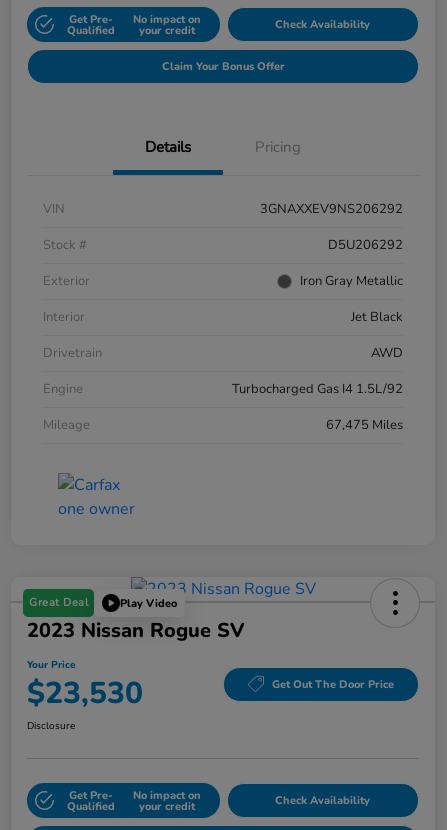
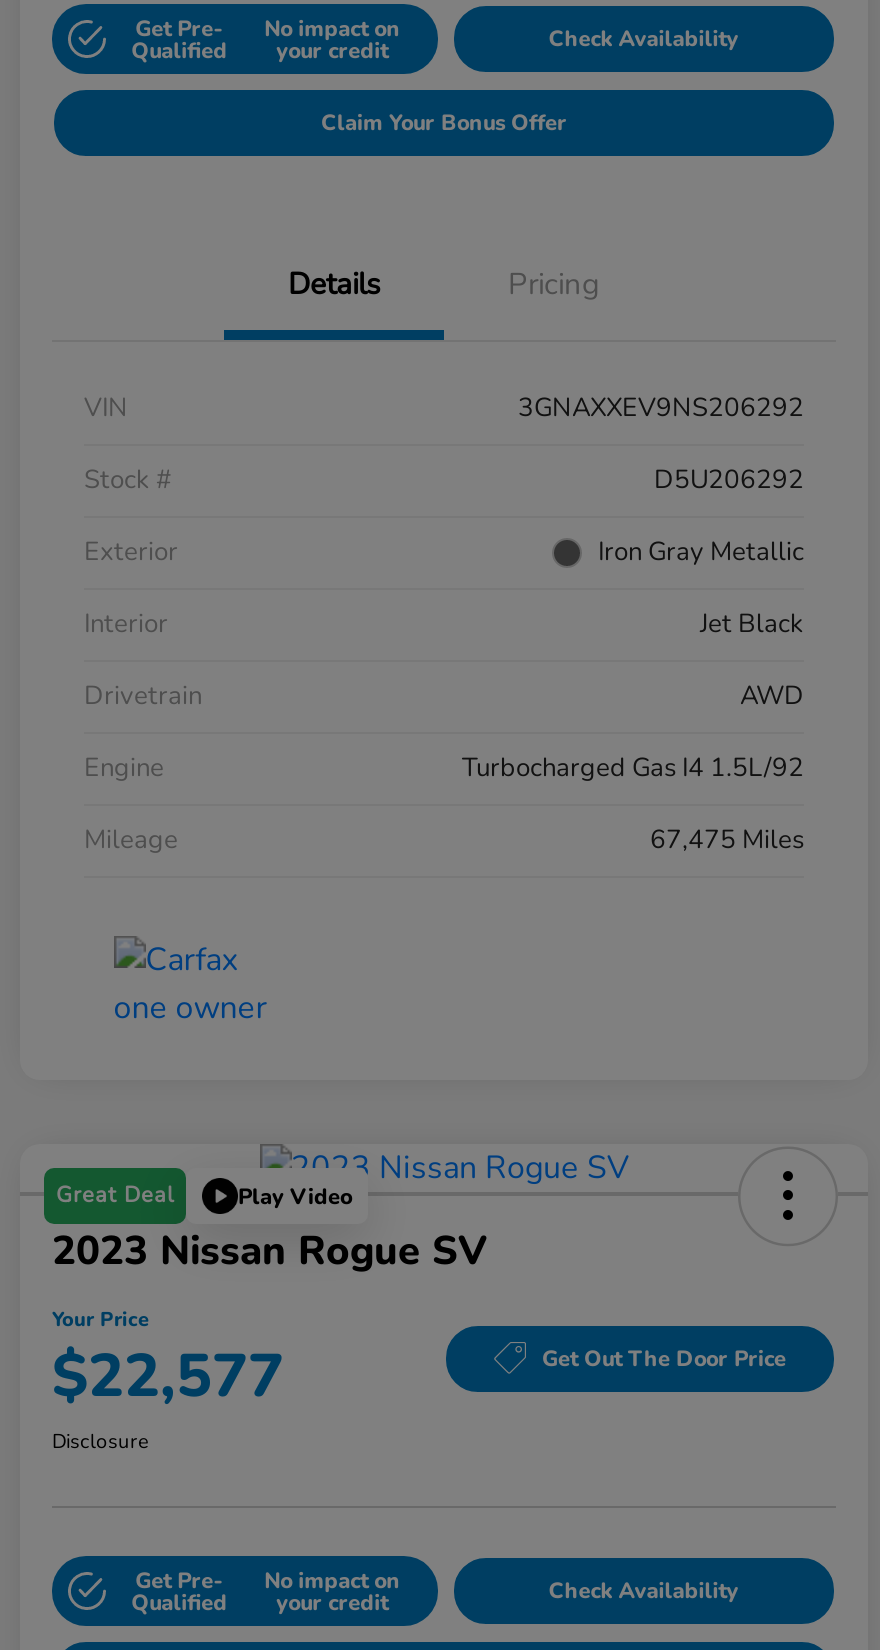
- $23,530
+ $22,577
